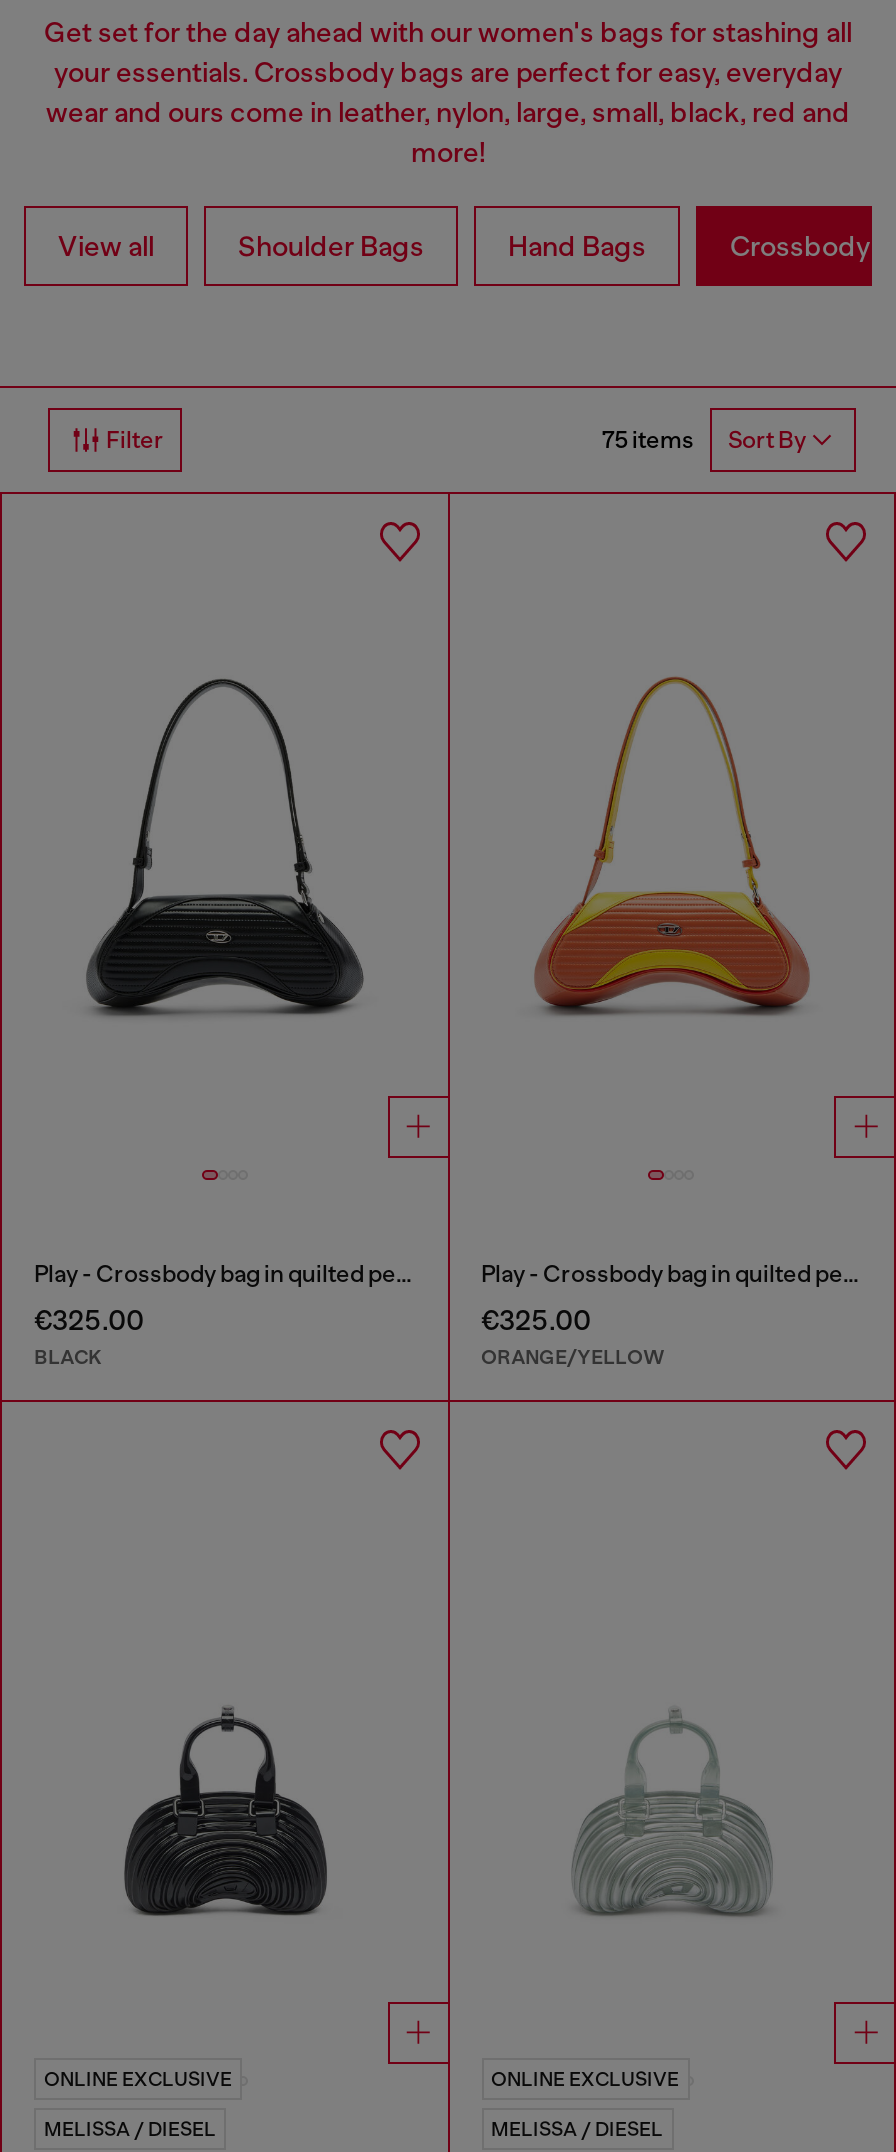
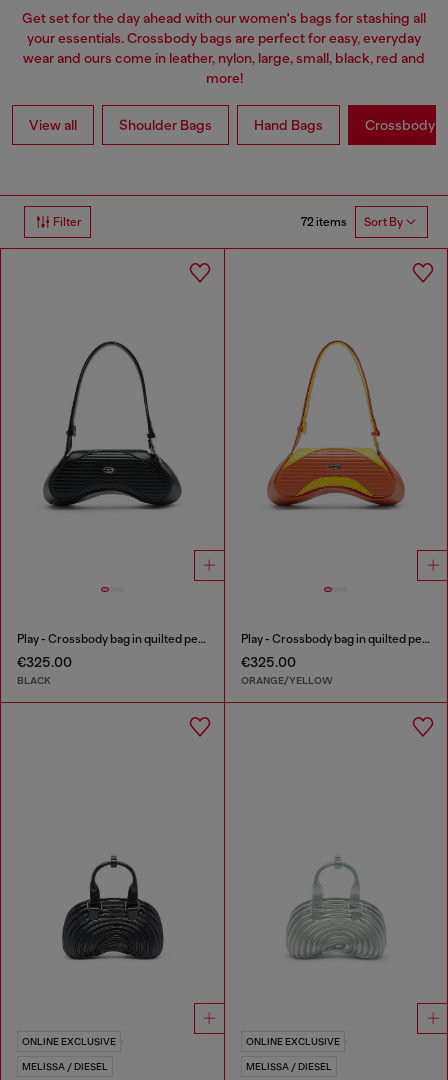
- 75 items Sort By
+ 72 items Sort By
